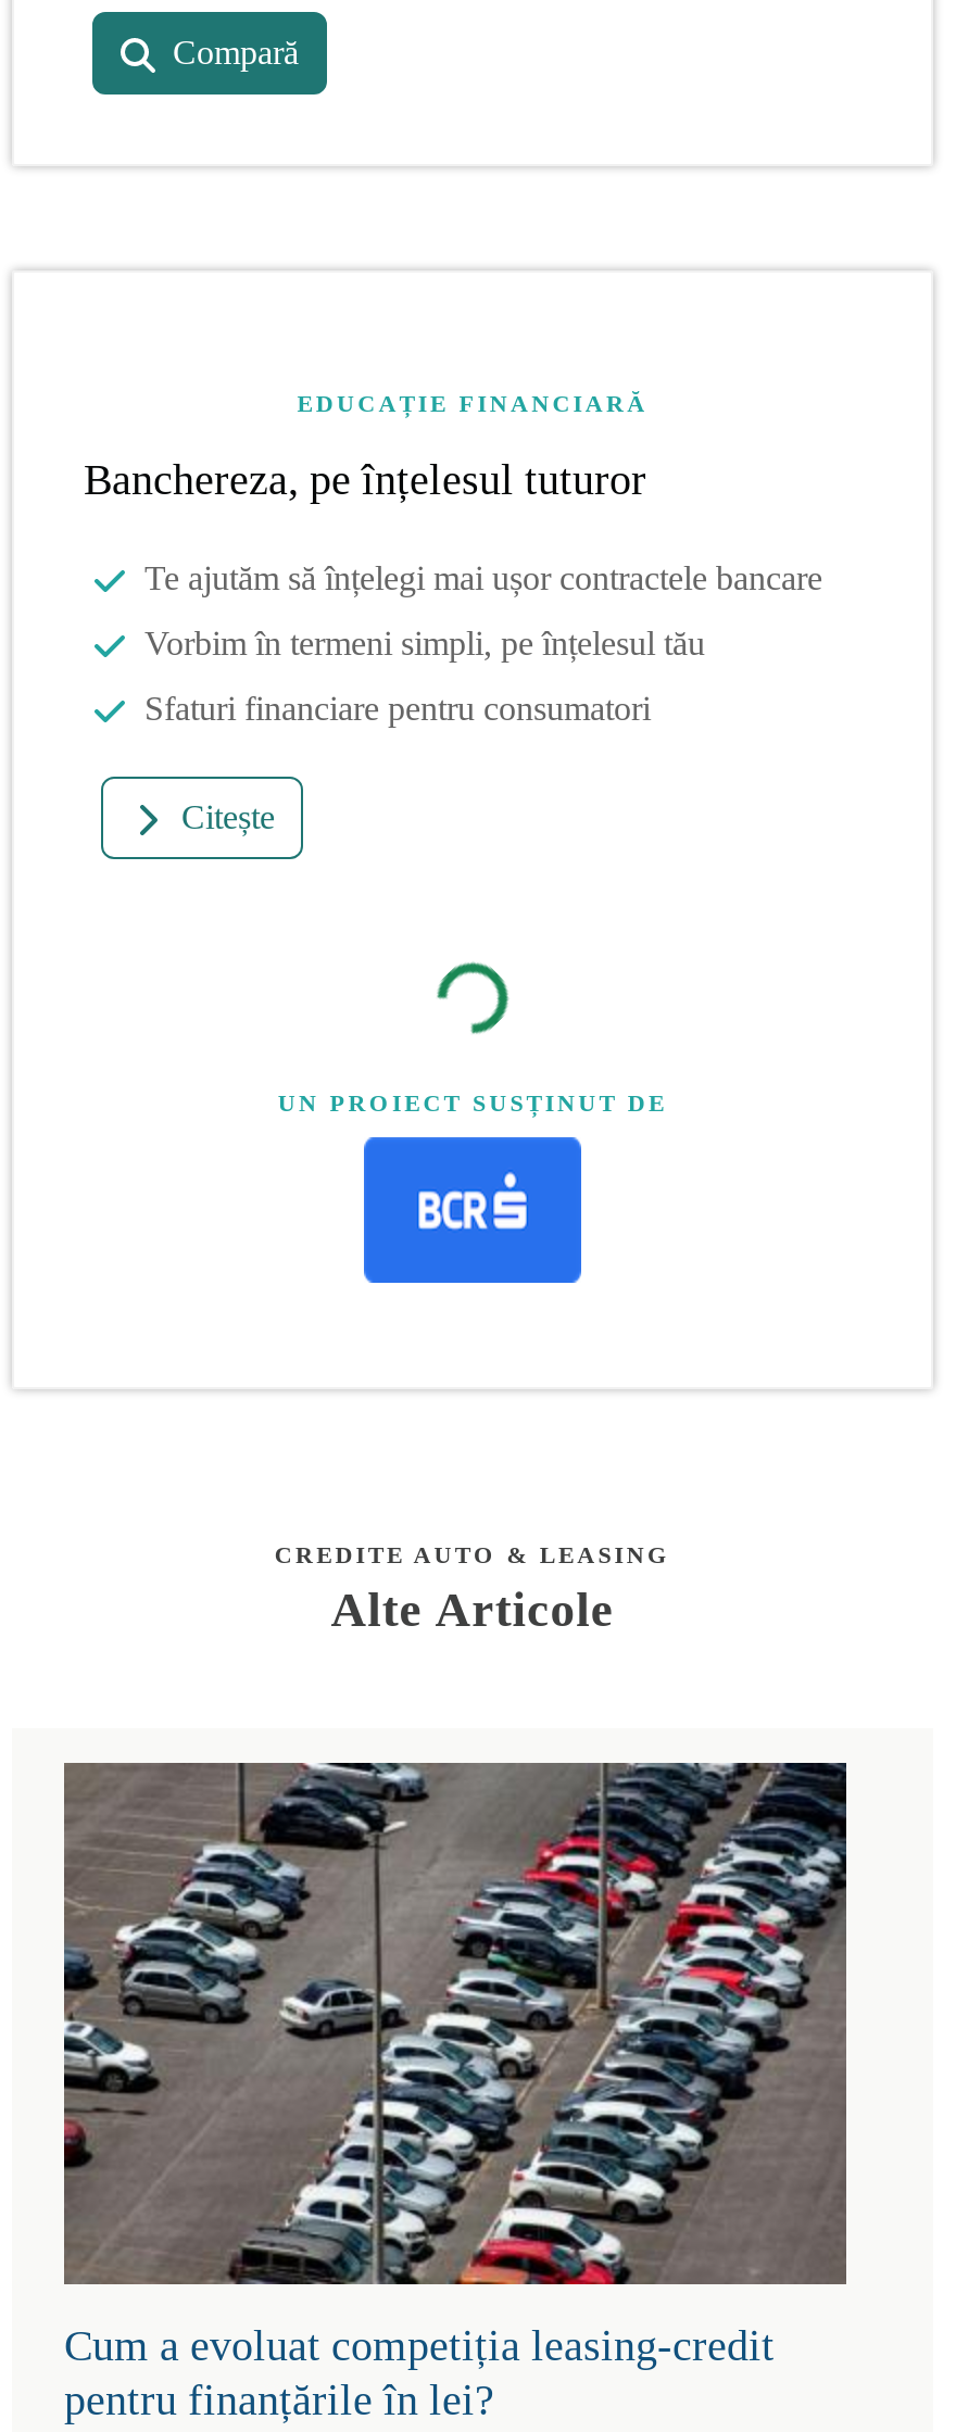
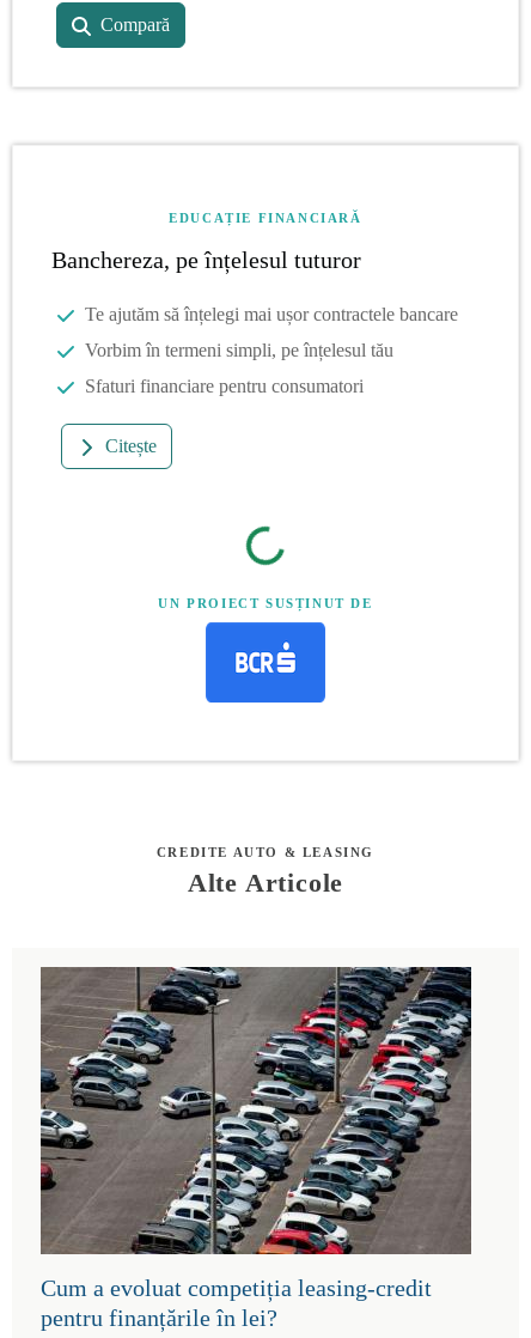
- [image]
+ [image]
